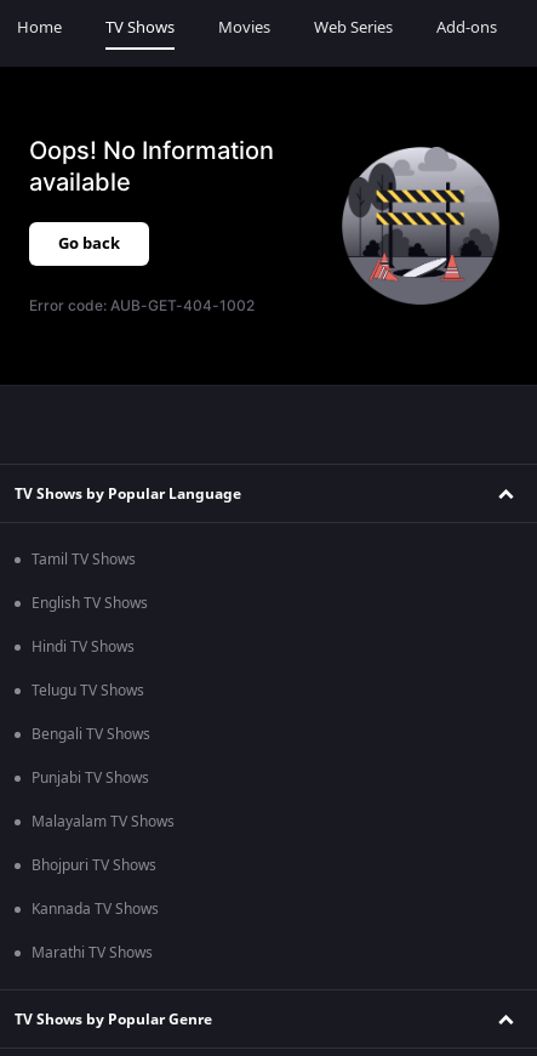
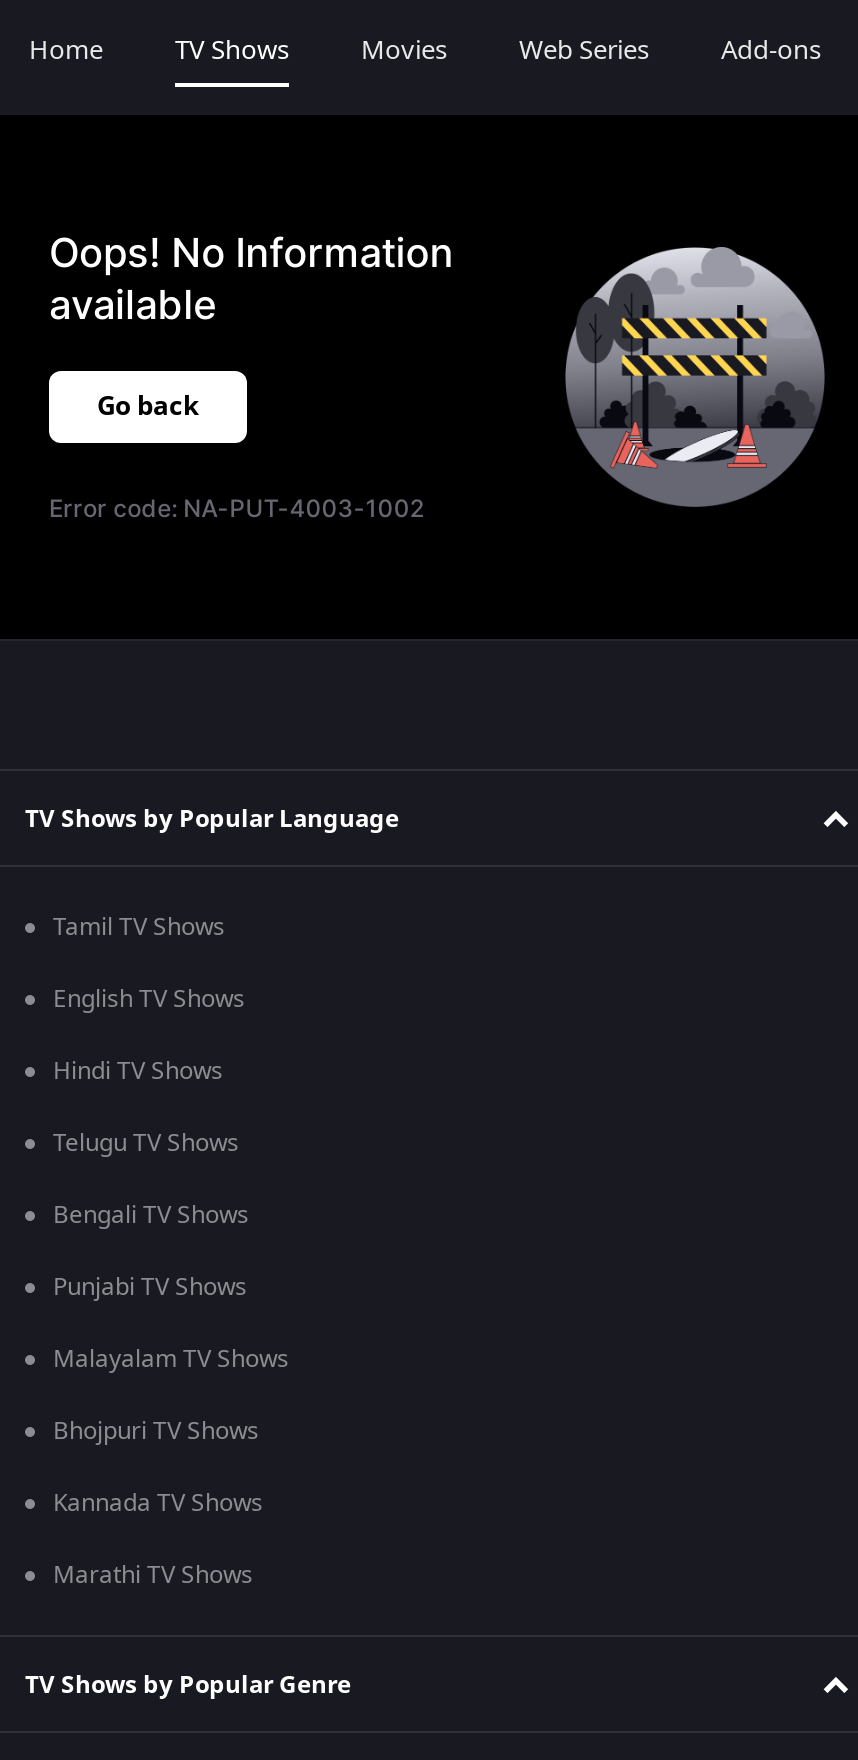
- Error code: AUB-GET-404-1002
+ Error code: NA-PUT-4003-1002
